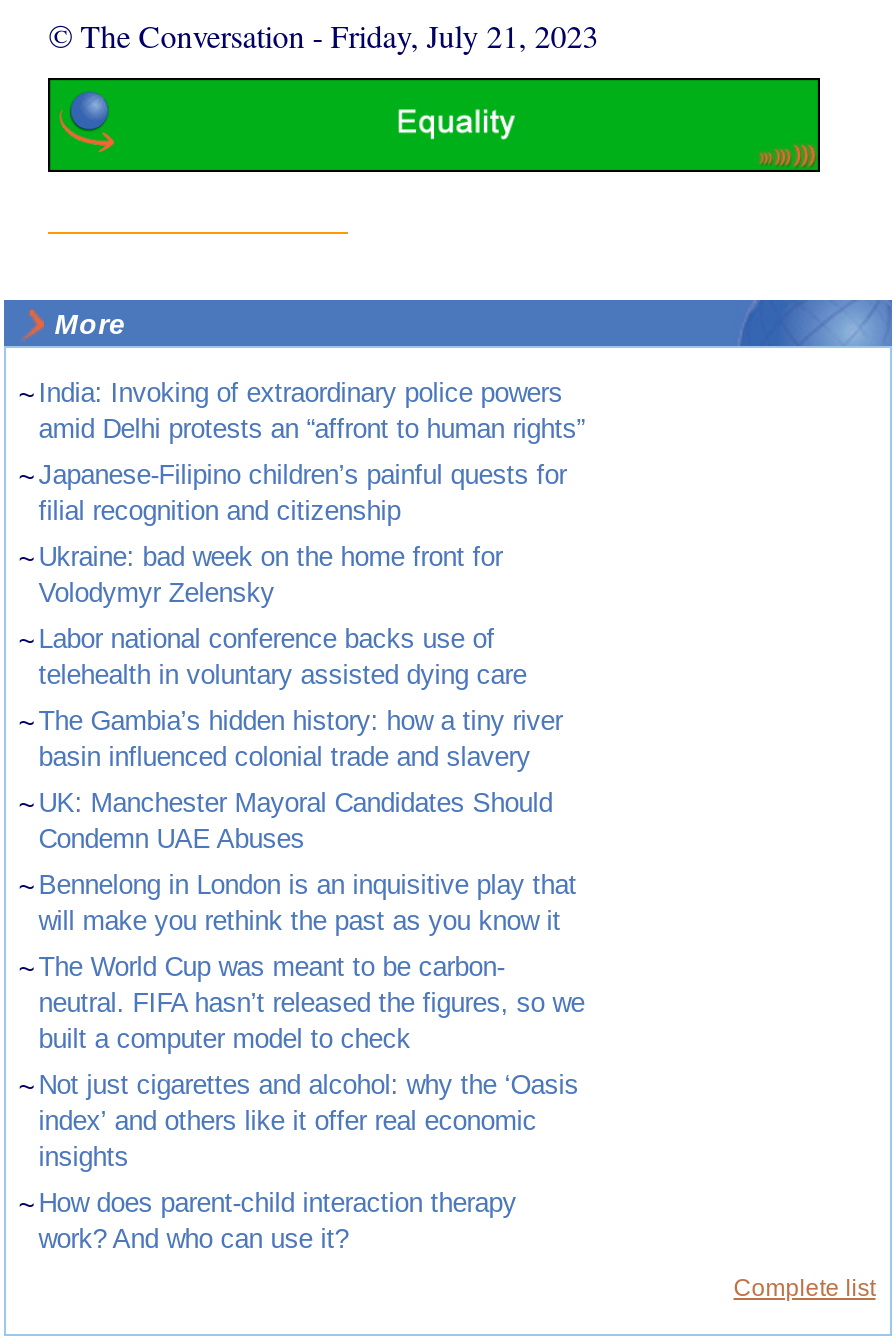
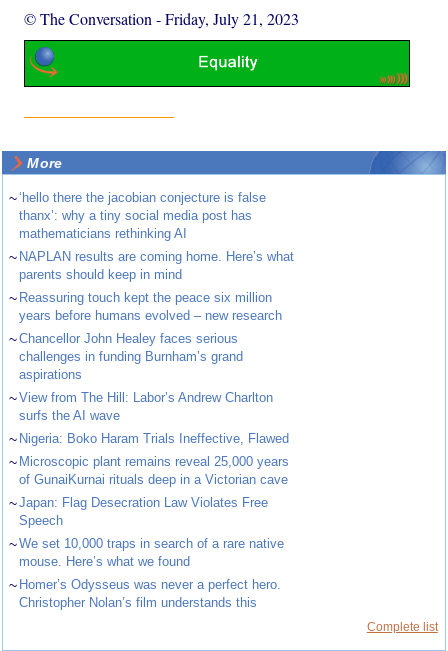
- ~ India: Invoking of extraordinary police powers
- amid Delhi protests an “affront to human rights”
- ~ Japanese-Filipino children’s painful quests for
- filial recognition and citizenship
- ~ Ukraine: bad week on the home front for
- Volodymyr Zelensky
- ~ Labor national conference backs use of
- telehealth in voluntary assisted dying care
- ~ The Gambia’s hidden history: how a tiny river
- basin influenced colonial trade and slavery
- ~ UK: Manchester Mayoral Candidates Should
- Condemn UAE Abuses
- ~ Bennelong in London is an inquisitive play that
- will make you rethink the past as you know it
- ~ The World Cup was meant to be carbon-
- neutral. FIFA hasn’t released the figures, so we
- built a computer model to check
- ~ Not just cigarettes and alcohol: why the ‘Oasis
- index’ and others like it offer real economic
- insights
- ~ How does parent-child interaction therapy
- work? And who can use it?
+ ~ ‘hello there the jacobian conjecture is false
+ thanx’: why a tiny social media post has
+ mathematicians rethinking AI
+ ~ NAPLAN results are coming home. Here’s what
+ parents should keep in mind
+ ~ Reassuring touch kept the peace six million
+ years before humans evolved – new research
+ ~ Chancellor John Healey faces serious
+ challenges in funding Burnham’s grand
+ aspirations
+ ~ View from The Hill: Labor’s Andrew Charlton
+ surfs the AI wave
+ ~ Nigeria: Boko Haram Trials Ineffective, Flawed
+ ~ Microscopic plant remains reveal 25,000 years
+ of GunaiKurnai rituals deep in a Victorian cave
+ ~ Japan: Flag Desecration Law Violates Free
+ Speech
+ ~ We set 10,000 traps in search of a rare native
+ mouse. Here’s what we found
+ ~ Homer’s Odysseus was never a perfect hero.
+ Christopher Nolan’s film understands this
